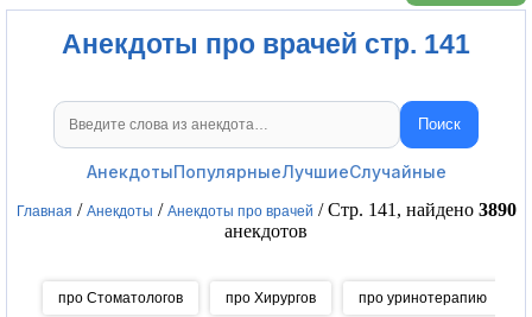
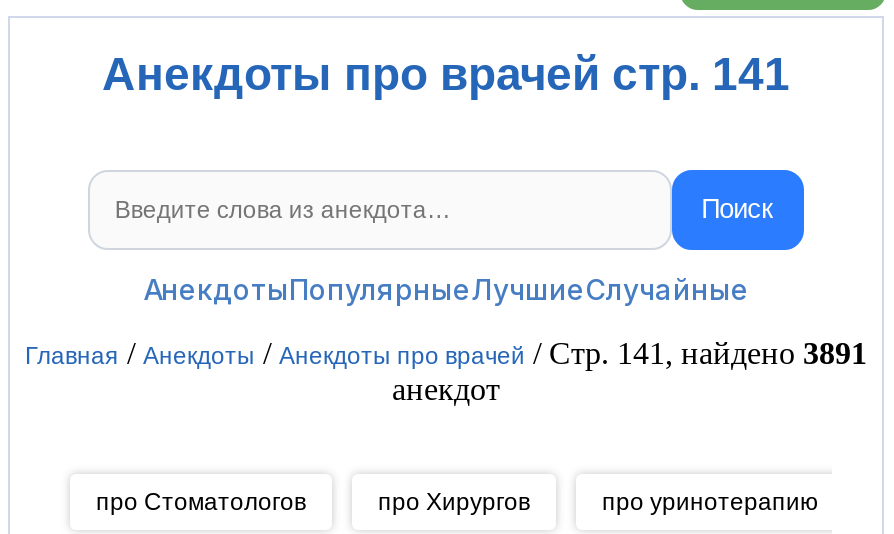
- Главная / Анекдоты / Анекдоты про врачей / Стр. 141, найдено 3890
- анекдотов
+ Главная / Анекдоты / Анекдоты про врачей / Стр. 141, найдено 3891
+ анекдот
